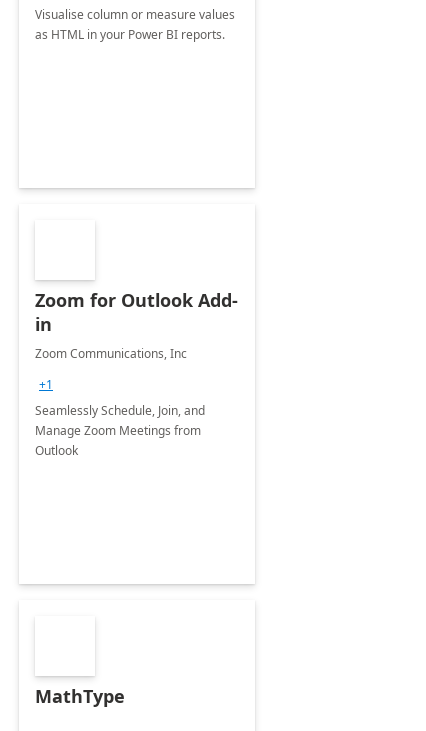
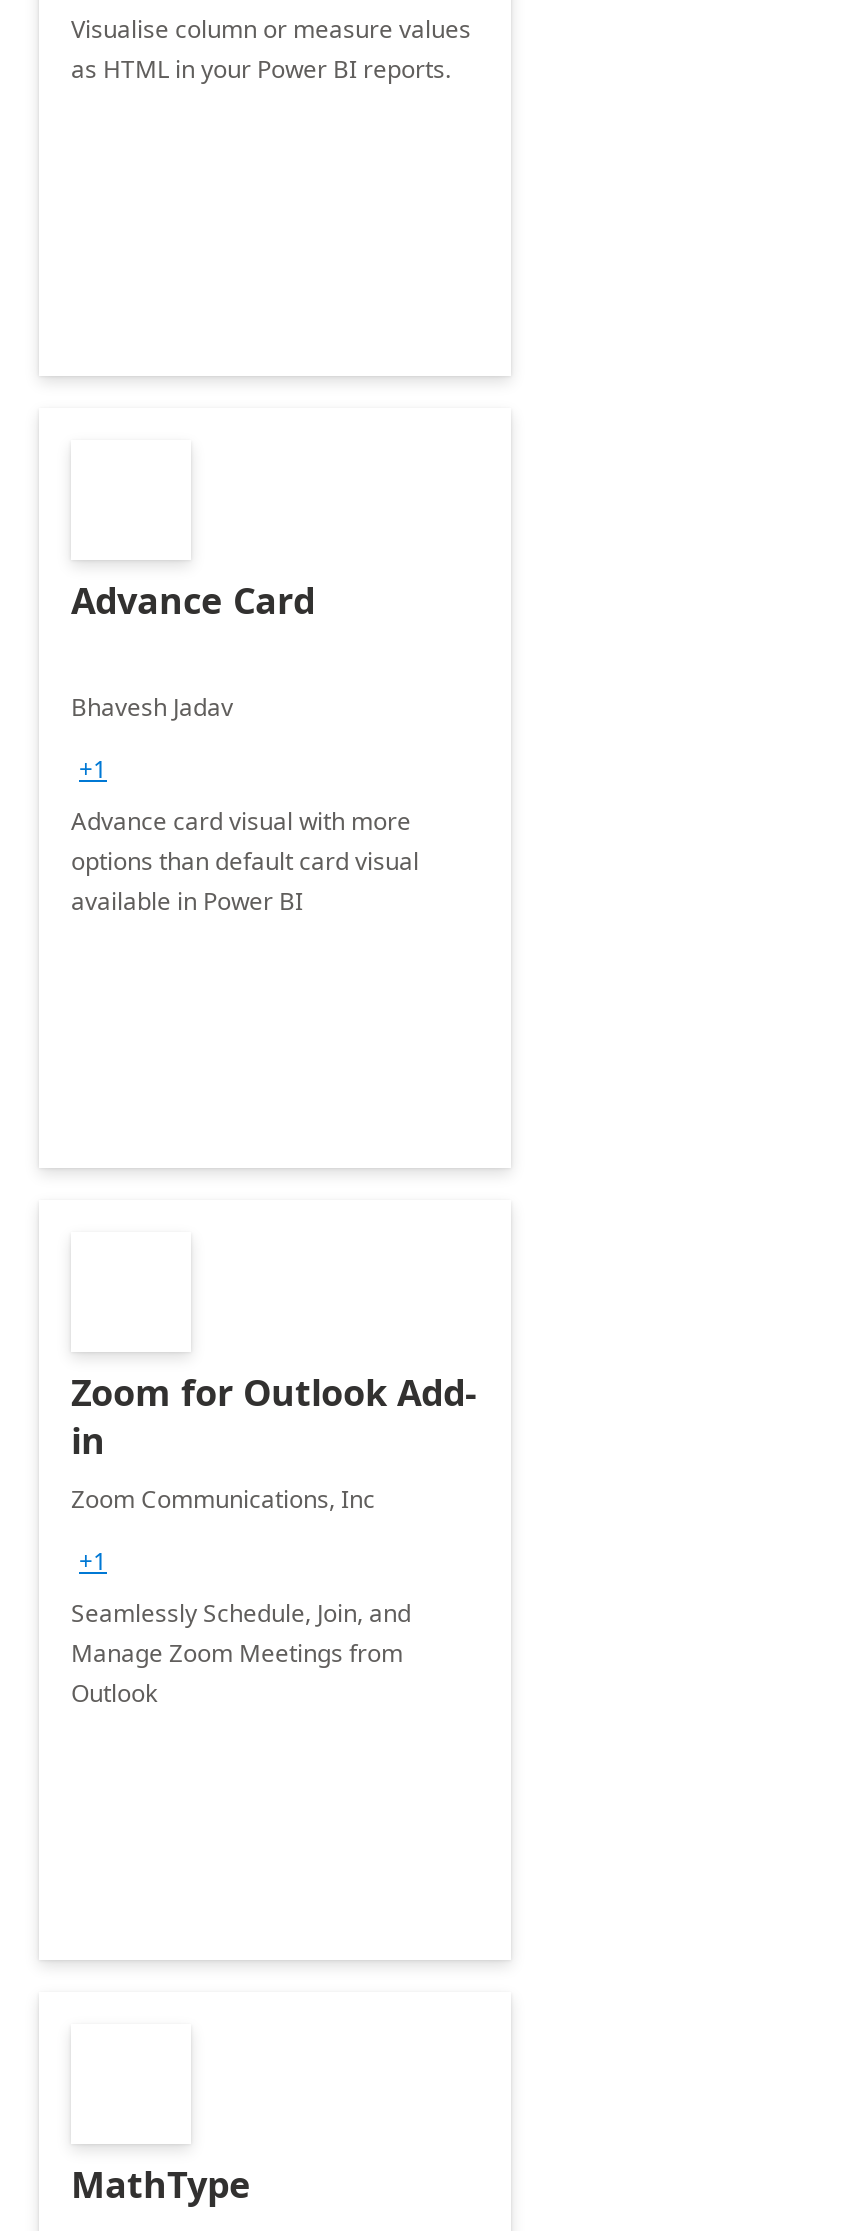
+ Advance Card
+ Bhavesh Jadav
+ +1
+ Advance card visual with more
+ options than default card visual
+ available in Power BI
